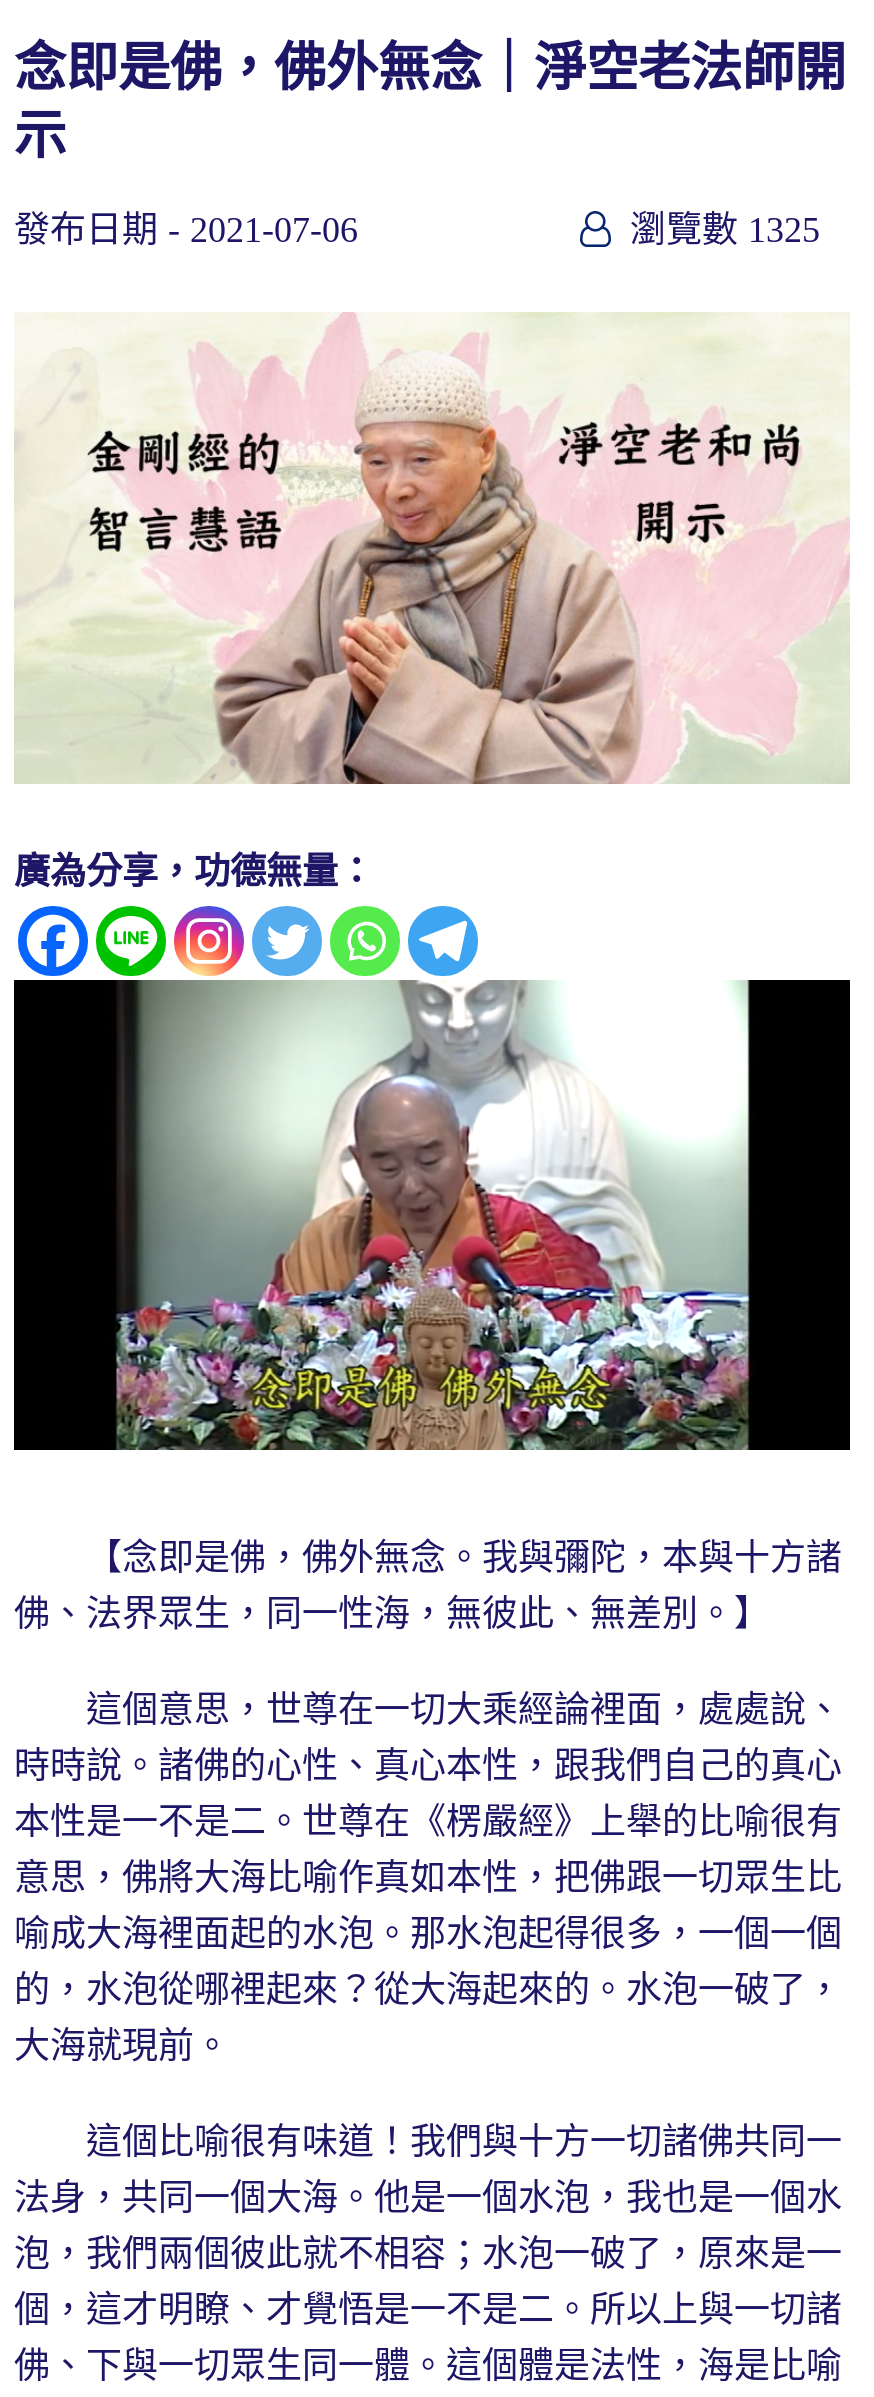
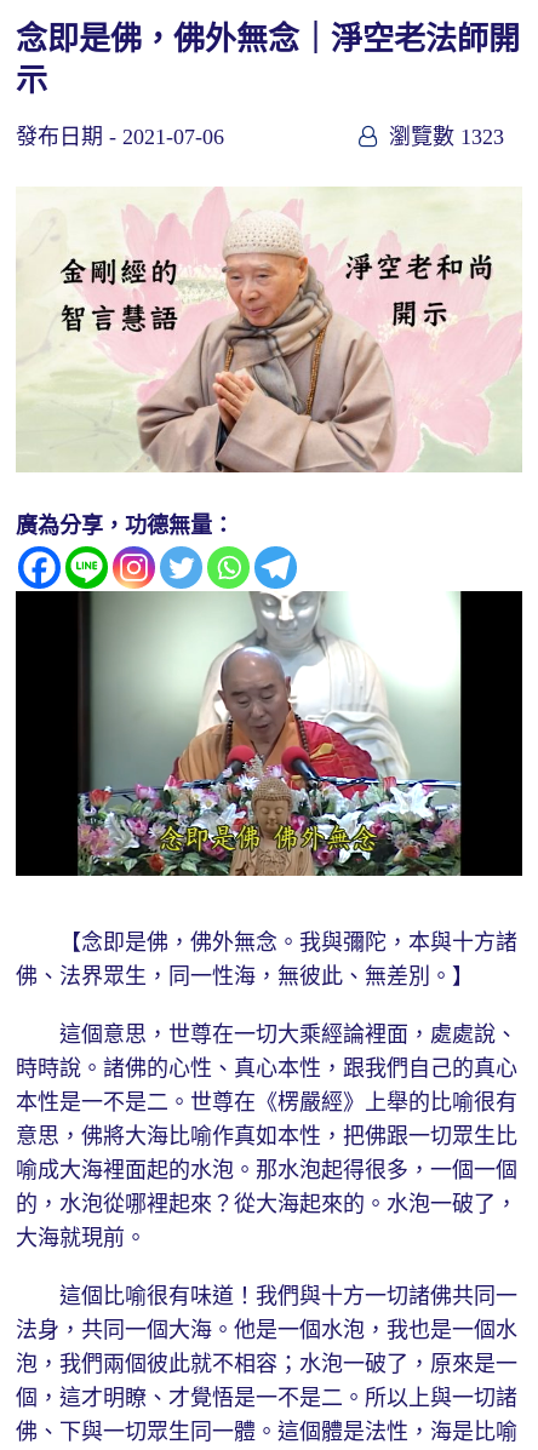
- 瀏覽數 1325
+ 瀏覽數 1323
